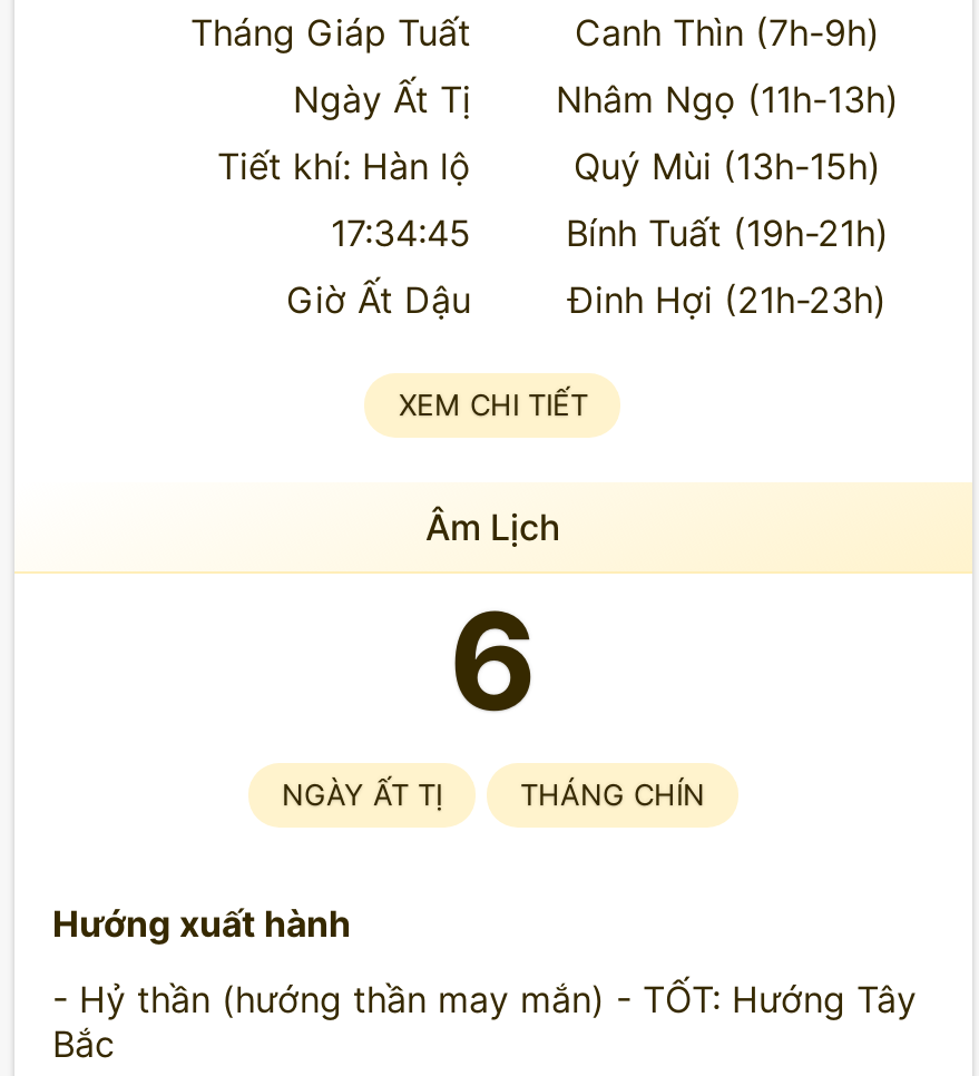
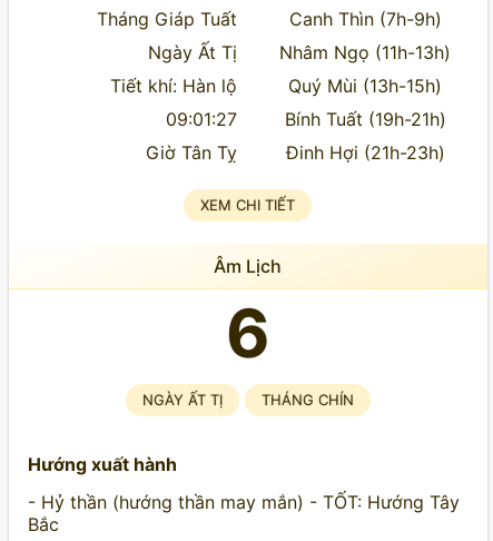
- 17:34:45
+ 09:01:27

- Giờ Ất Dậu
+ Giờ Tân Tỵ
